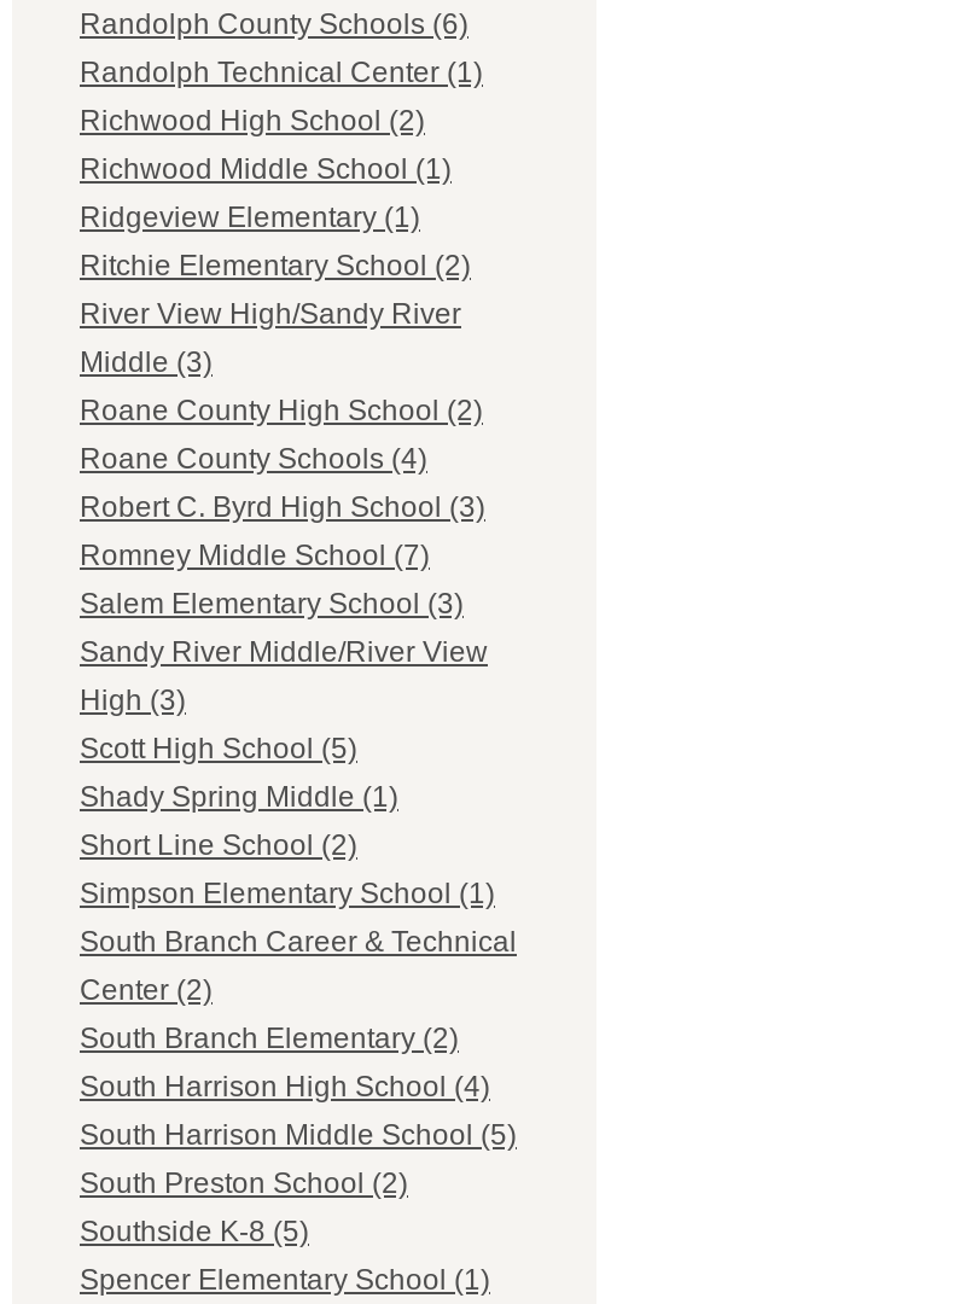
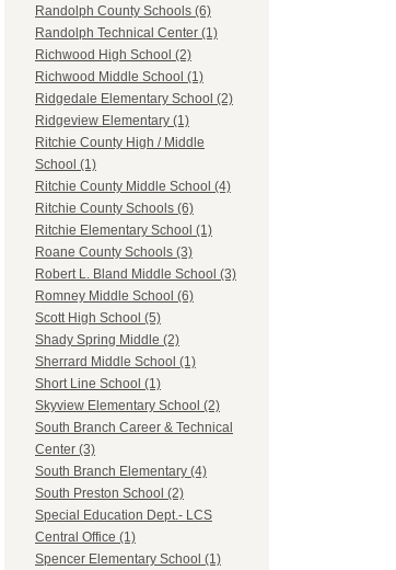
+ Ridgedale Elementary School (2)

moved down: Ridgeview Elementary (1)

- Ritchie Elementary School (2)
- River View High/Sandy River
- Middle (3)
- Roane County High School (2)
- Roane County Schools (4)
- Robert C. Byrd High School (3)
- Romney Middle School (7)
- Salem Elementary School (3)
- Sandy River Middle/River View
- High (3)
+ Ritchie County High / Middle
+ School (1)
+ Ritchie County Middle School (4)
+ Ritchie County Schools (6)
+ Ritchie Elementary School (1)
+ Roane County Schools (3)
+ Robert L. Bland Middle School (3)
+ Romney Middle School (6)

- Shady Spring Middle (1)
- Short Line School (2)
- Simpson Elementary School (1)
+ Shady Spring Middle (2)
+ Sherrard Middle School (1)
+ Short Line School (1)
+ Skyview Elementary School (2)

- Center (2)
- South Branch Elementary (2)
- South Harrison High School (4)
- South Harrison Middle School (5)
+ Center (3)
+ South Branch Elementary (4)

moved up: South Preston School (2)

- Southside K-8 (5)
+ Special Education Dept.- LCS
+ Central Office (1)
